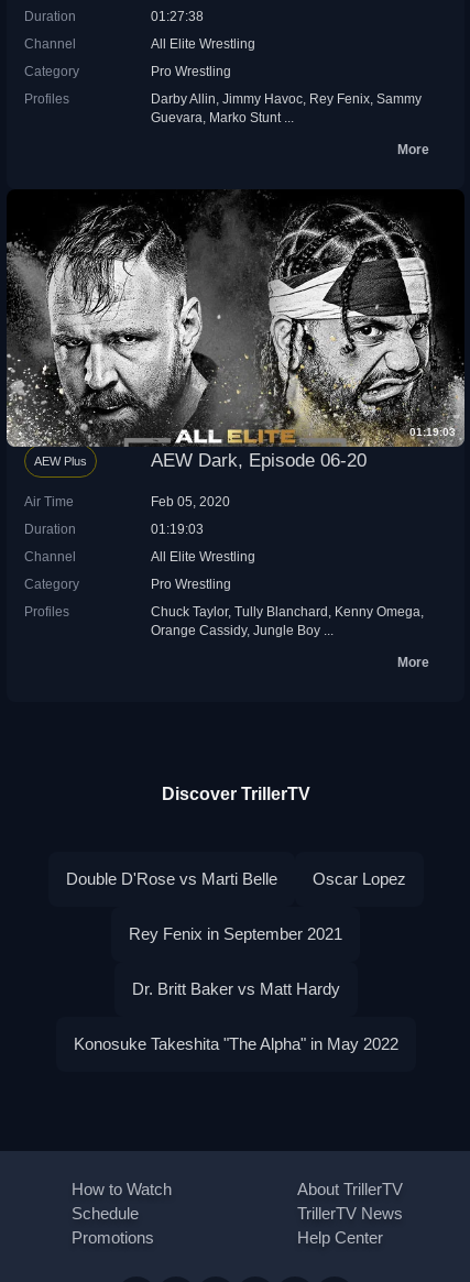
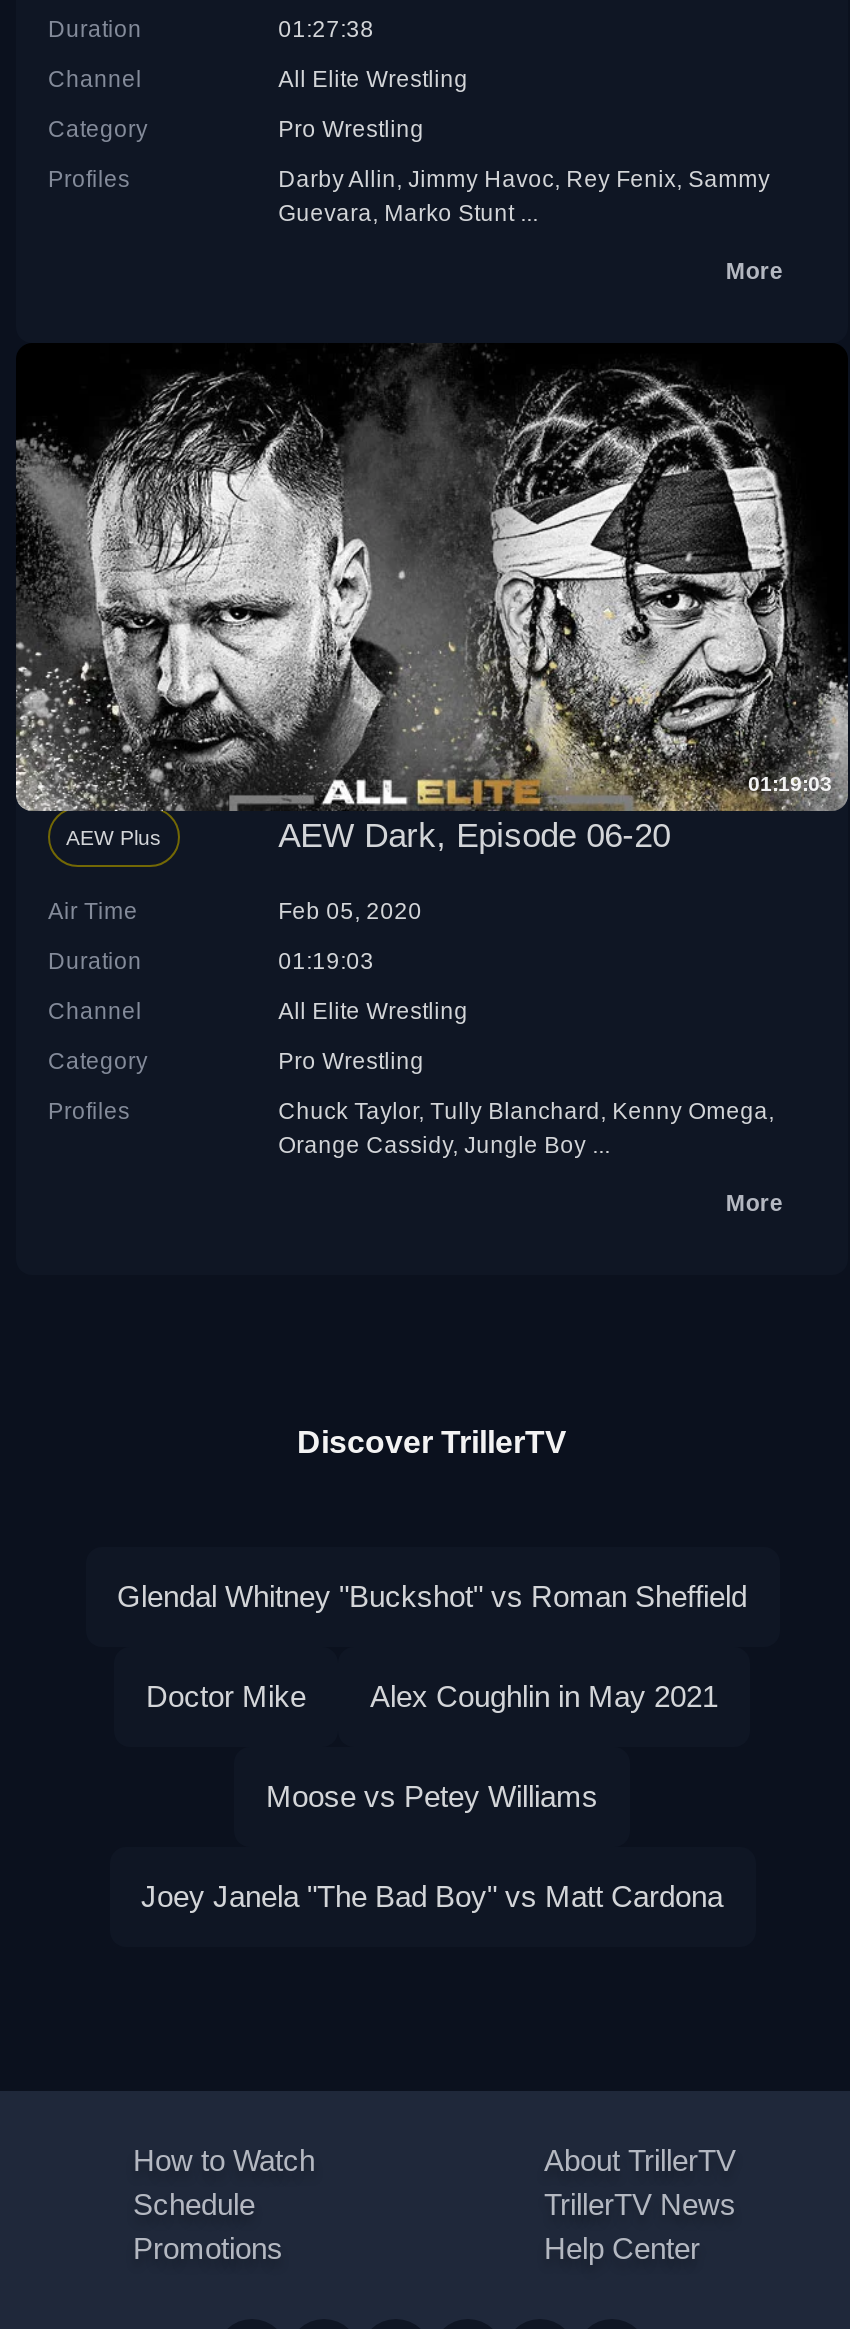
- Double D'Rose vs Marti Belle
- Oscar Lopez
+ Glendal Whitney "Buckshot" vs Roman Sheffield

- Rey Fenix in September 2021
+ Doctor Mike
+ Alex Coughlin in May 2021

- Dr. Britt Baker vs Matt Hardy
+ Moose vs Petey Williams

- Konosuke Takeshita "The Alpha" in May 2022
+ Joey Janela "The Bad Boy" vs Matt Cardona
